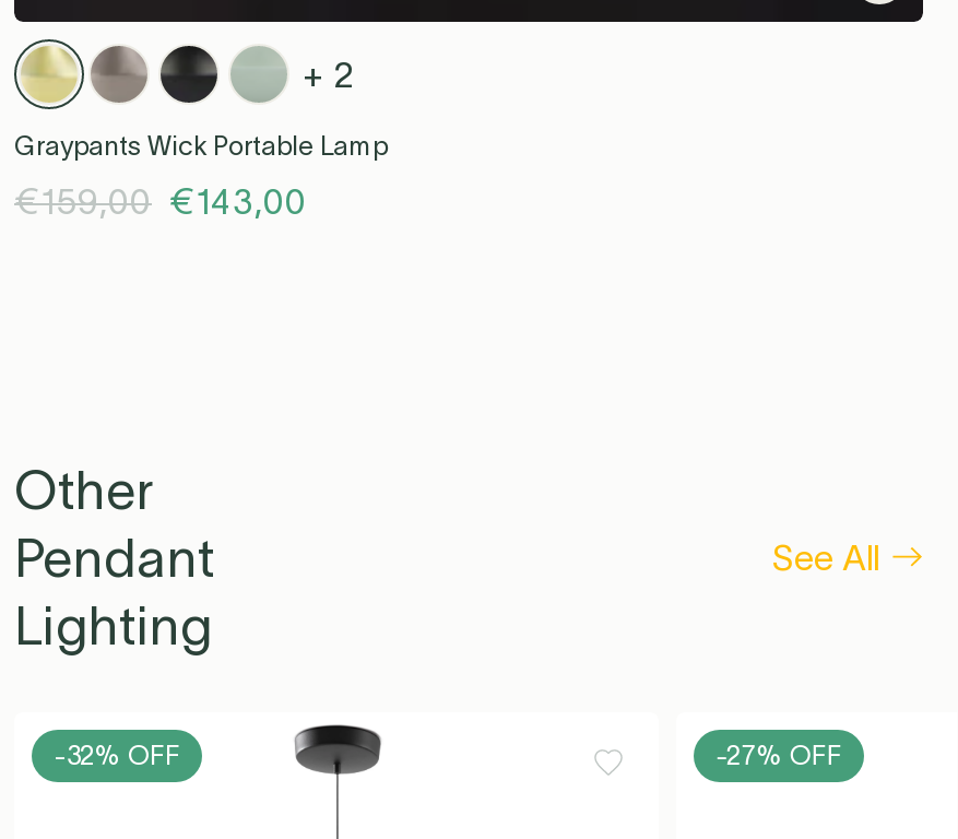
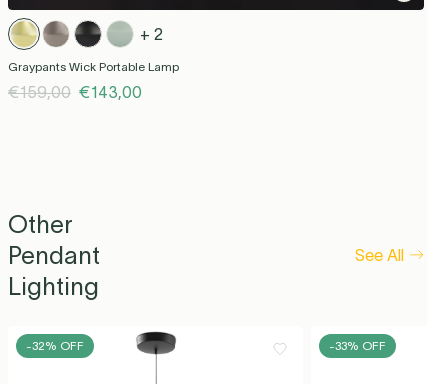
- -27% OFF
+ -33% OFF
